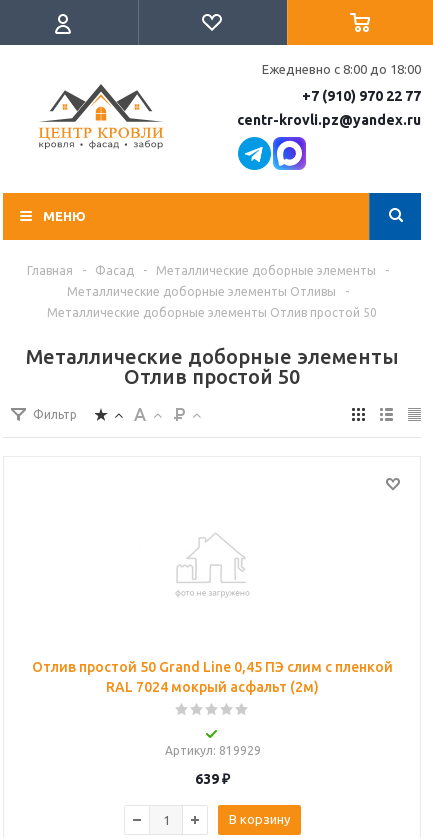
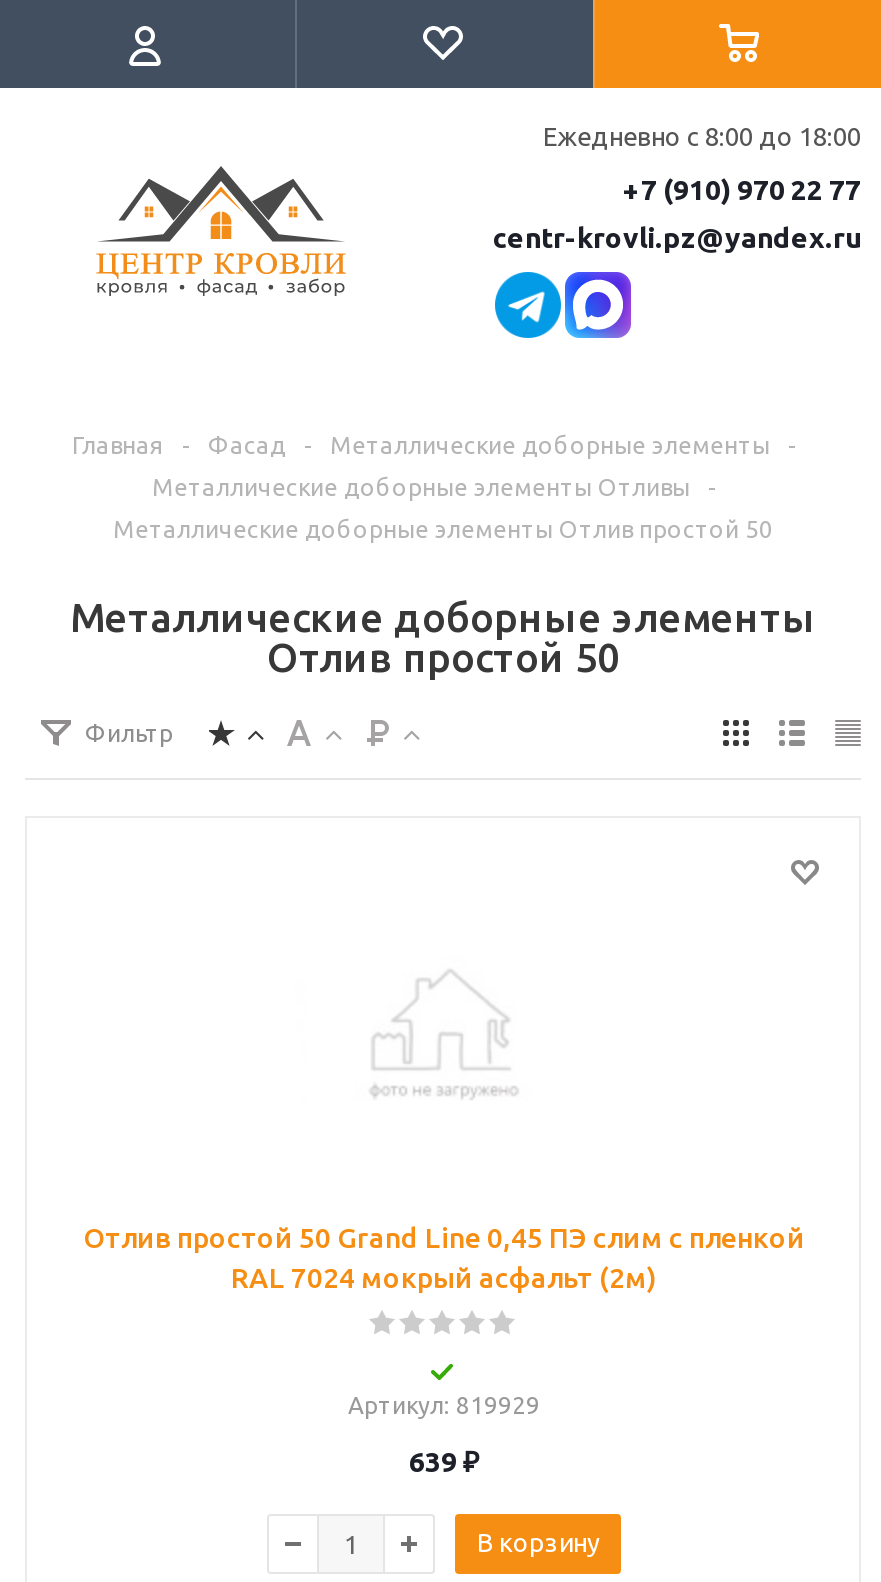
- МЕНЮ
